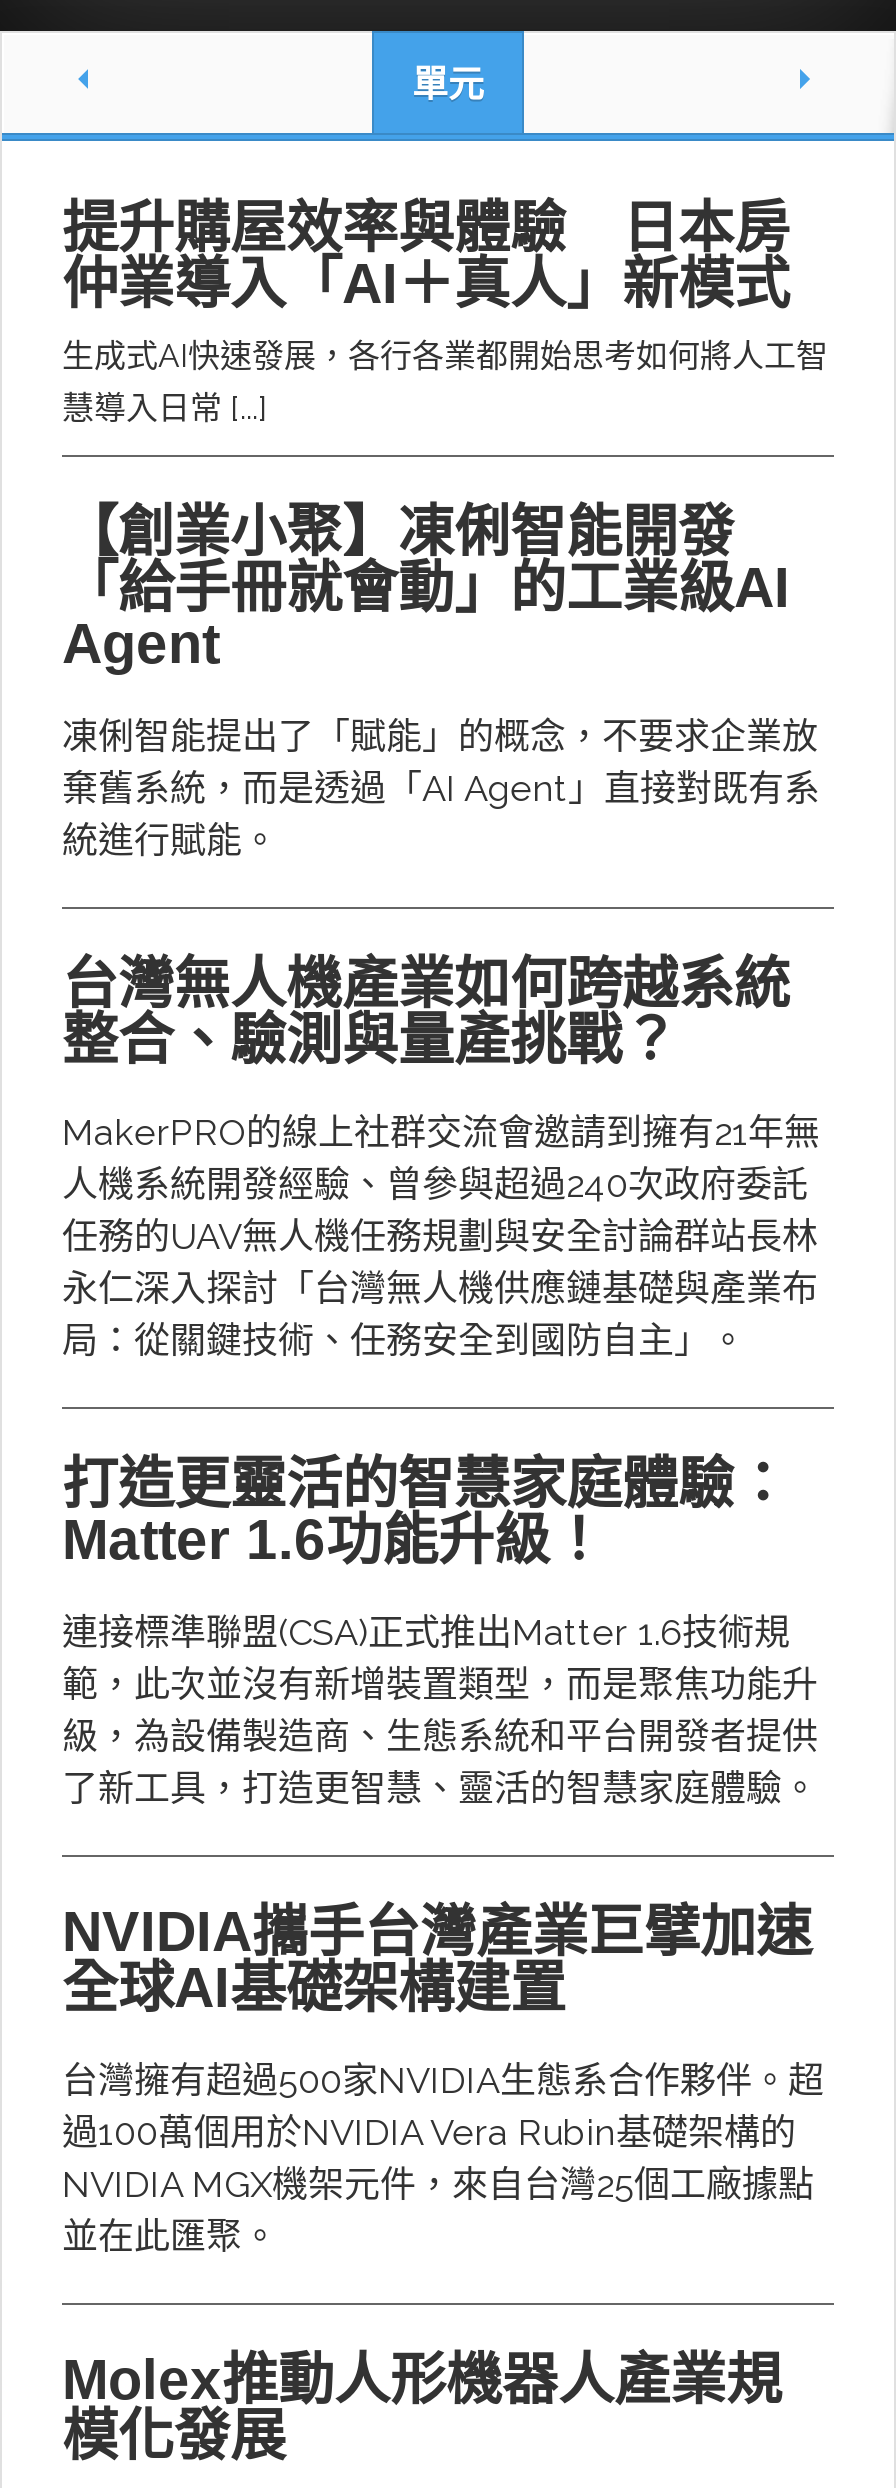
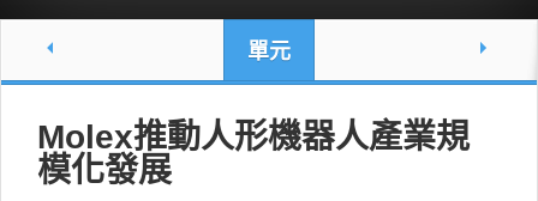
- 提升購屋效率與體驗 日本房
- 仲業導入「AI＋真人」新模式
- 生成式AI快速發展，各行各業都開始思考如何將人工智
- 慧導入日常 [...]
- 【創業小聚】凍俐智能開發
- 「給手冊就會動」的工業級AI
- Agent
- 凍俐智能提出了「賦能」的概念，不要求企業放
- 棄舊系統，而是透過「AI Agent」直接對既有系
- 統進行賦能。
- 台灣無人機產業如何跨越系統
- 整合、驗測與量產挑戰？
- MakerPRO的線上社群交流會邀請到擁有21年無
- 人機系統開發經驗、曾參與超過240次政府委託
- 任務的UAV無人機任務規劃與安全討論群站長林
- 永仁深入探討「台灣無人機供應鏈基礎與產業布
- 局：從關鍵技術、任務安全到國防自主」。
- 打造更靈活的智慧家庭體驗：
- Matter 1.6功能升級！
- 連接標準聯盟(CSA)正式推出Matter 1.6技術規
- 範，此次並沒有新增裝置類型，而是聚焦功能升
- 級，為設備製造商、生態系統和平台開發者提供
- 了新工具，打造更智慧、靈活的智慧家庭體驗。
- NVIDIA攜手台灣產業巨擘加速
- 全球AI基礎架構建置
- 台灣擁有超過500家NVIDIA生態系合作夥伴。超
- 過100萬個用於NVIDIA Vera Rubin基礎架構的
- NVIDIA MGX機架元件，來自台灣25個工廠據點
- 並在此匯聚。
